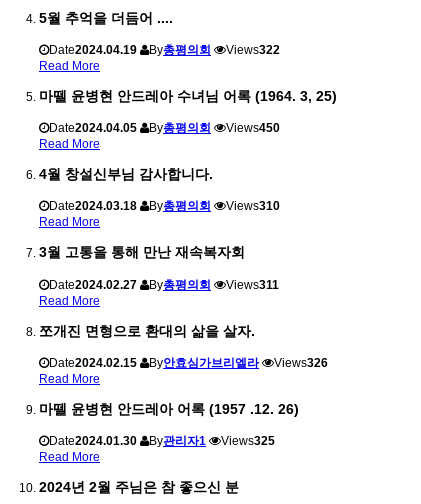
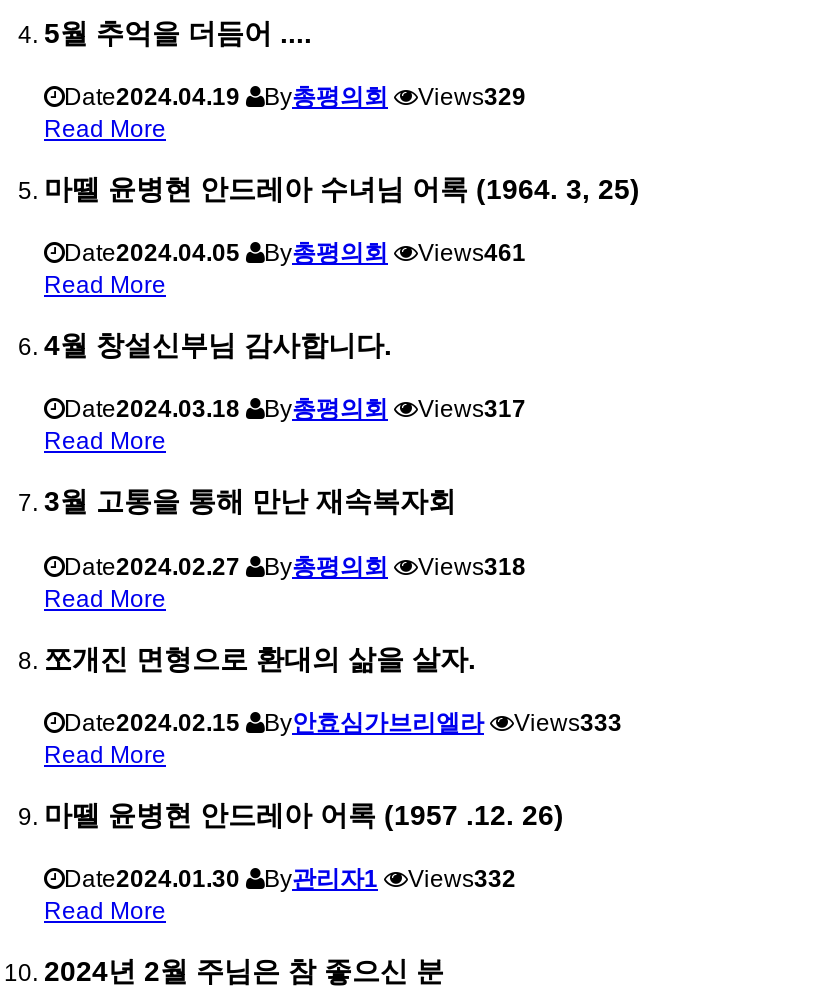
- Views322
+ Views329

- Views450
+ Views461

- Views310
+ Views317

- Views311
+ Views318

- Views326
+ Views333

- Views325
+ Views332
